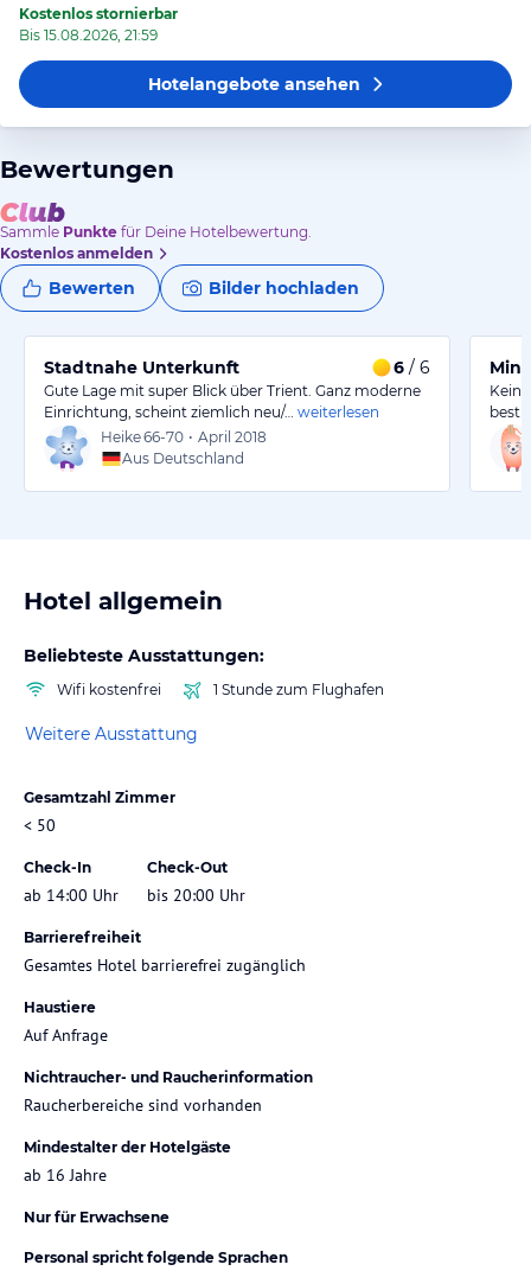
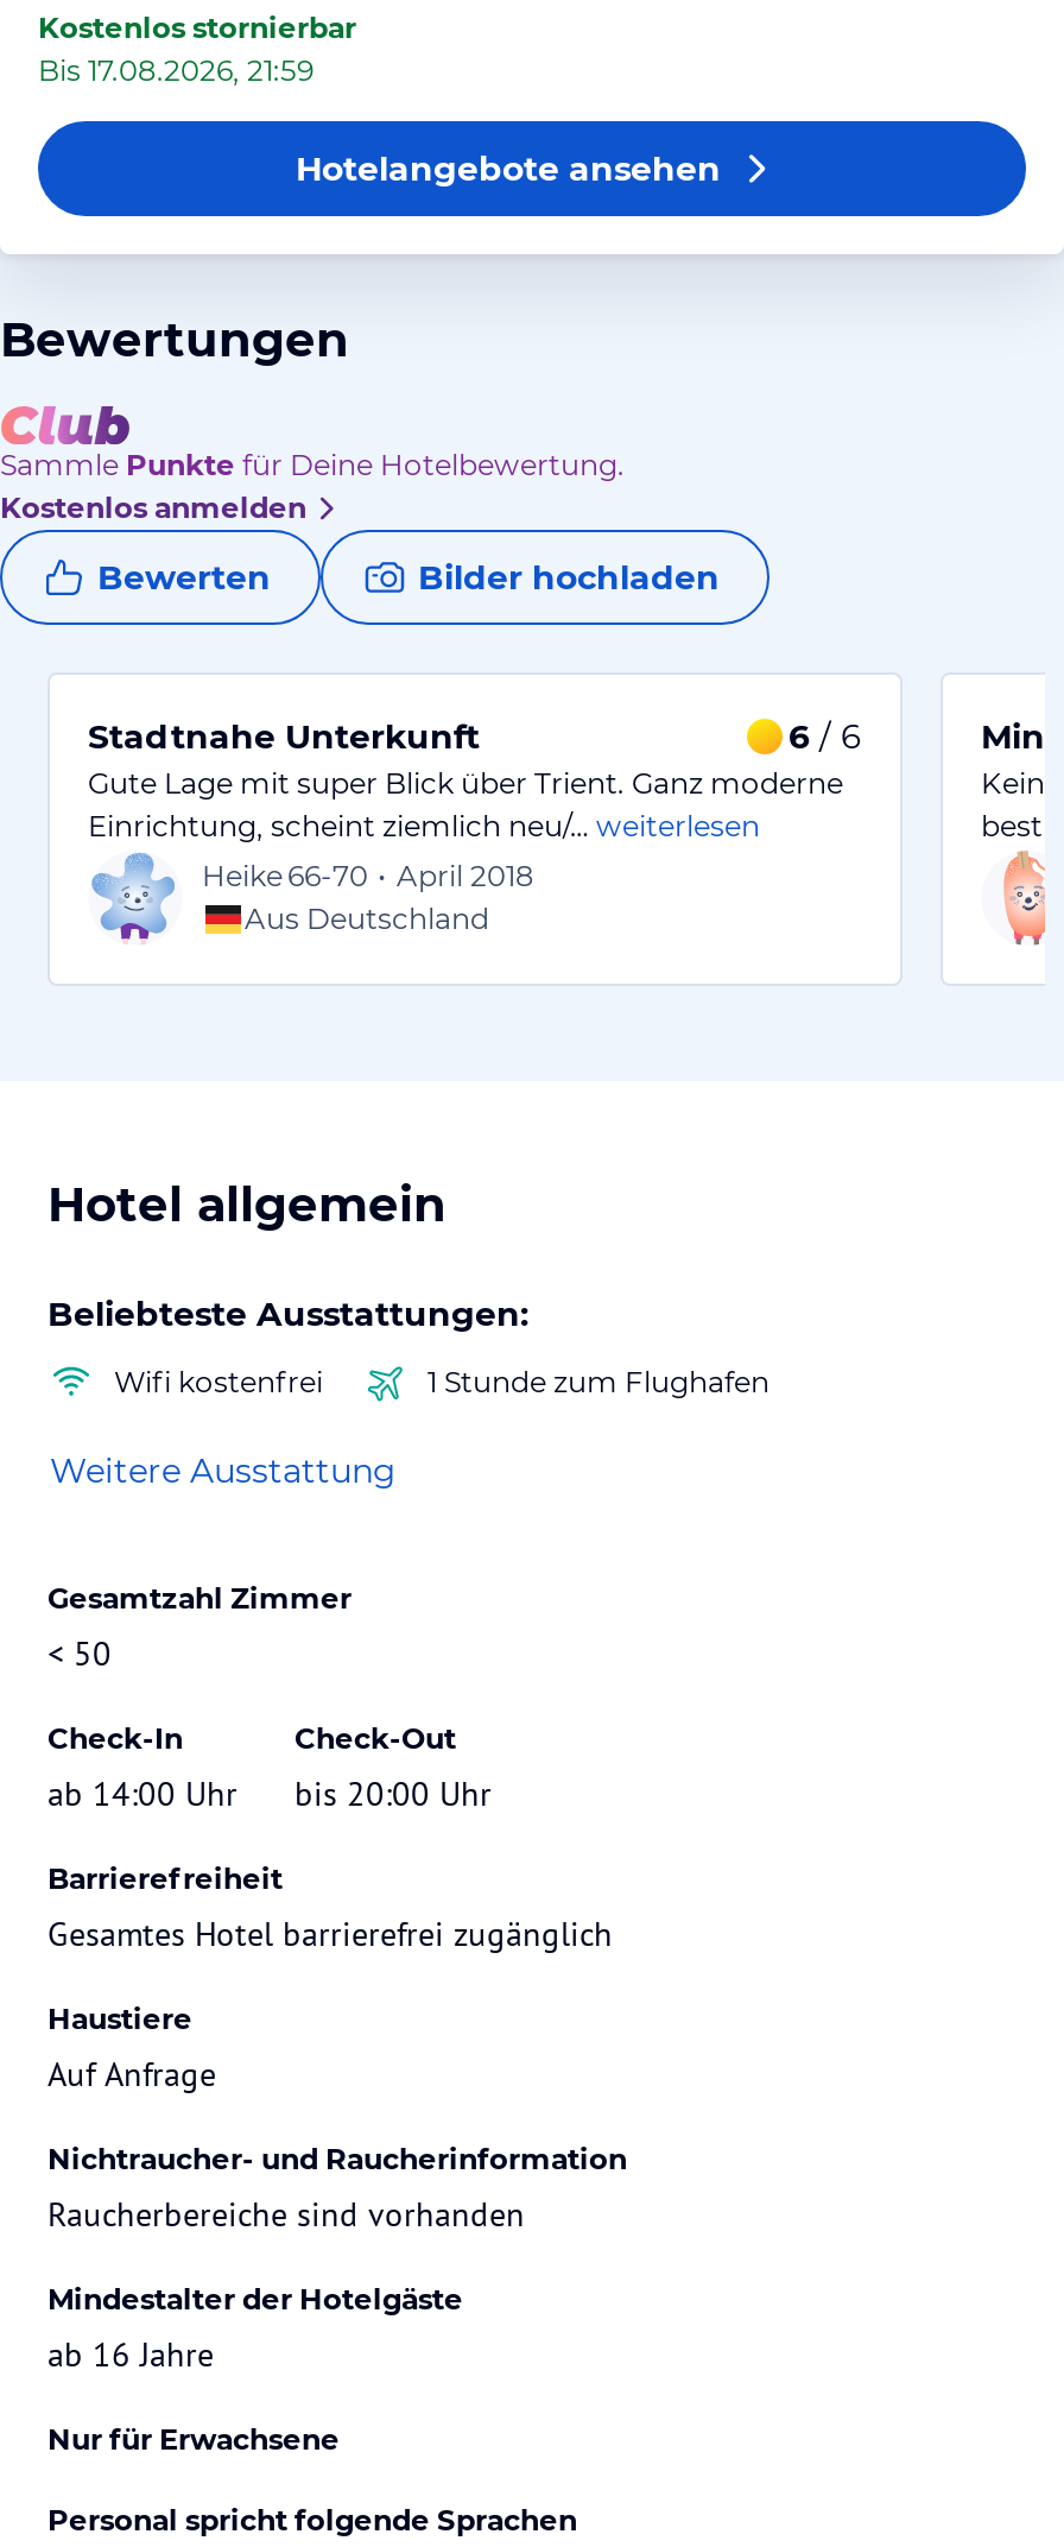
- Bis 15.08.2026, 21:59
+ Bis 17.08.2026, 21:59
